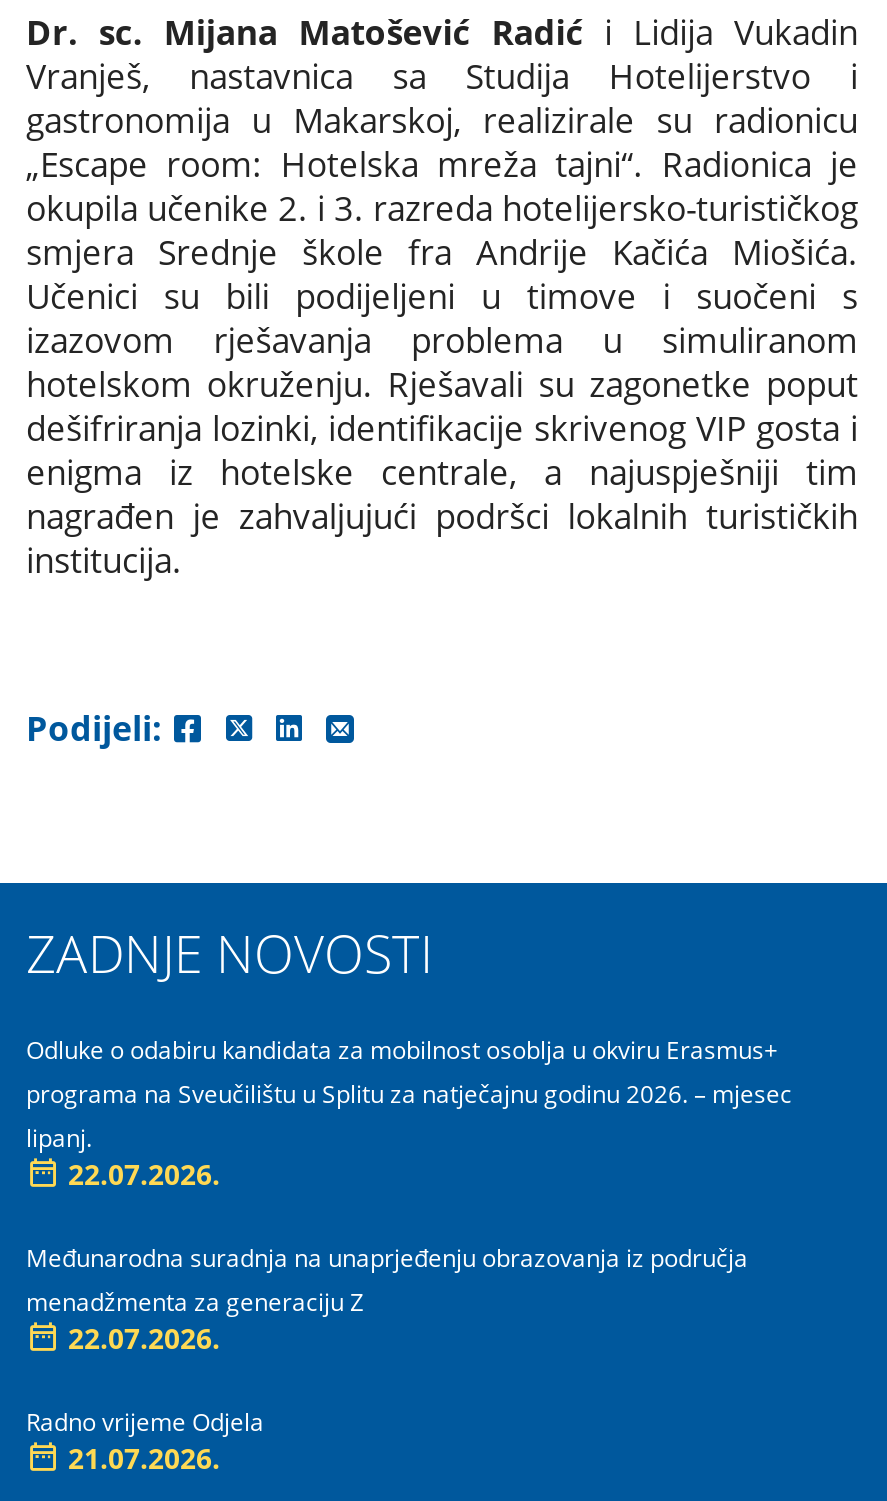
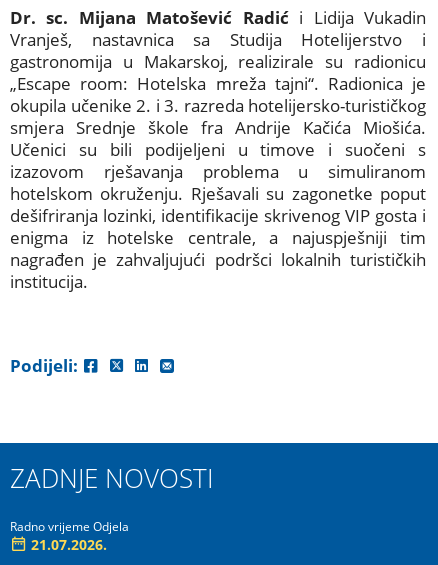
- Odluke o odabiru kandidata za mobilnost osoblja u okviru Erasmus+
- programa na Sveučilištu u Splitu za natječajnu godinu 2026. – mjesec
- lipanj.
- 22.07.2026.
- Međunarodna suradnja na unaprjeđenju obrazovanja iz područja
- menadžmenta za generaciju Z
- 22.07.2026.
